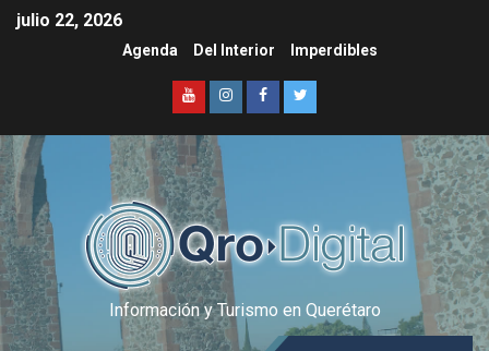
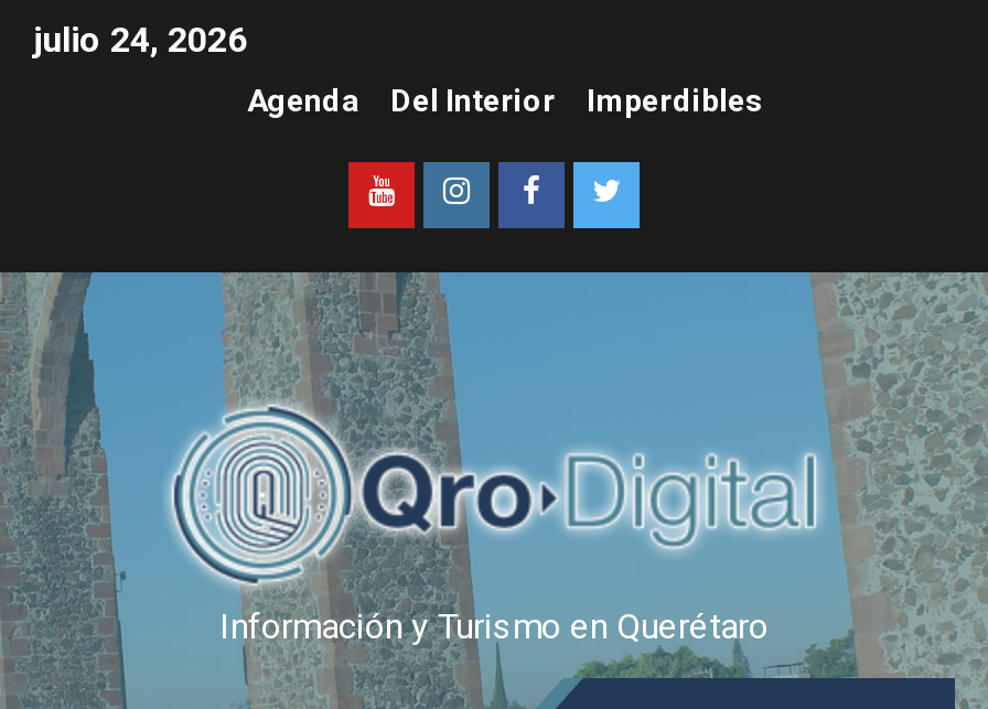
- julio 22, 2026
+ julio 24, 2026
